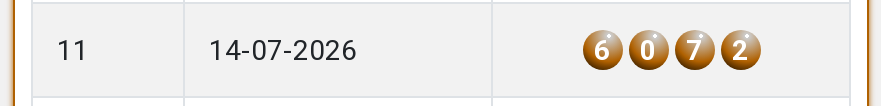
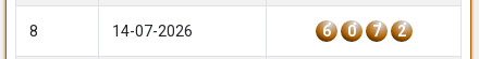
- 11
+ 8
